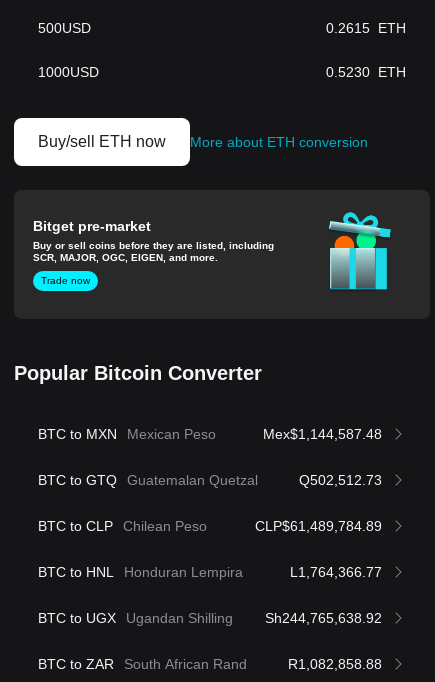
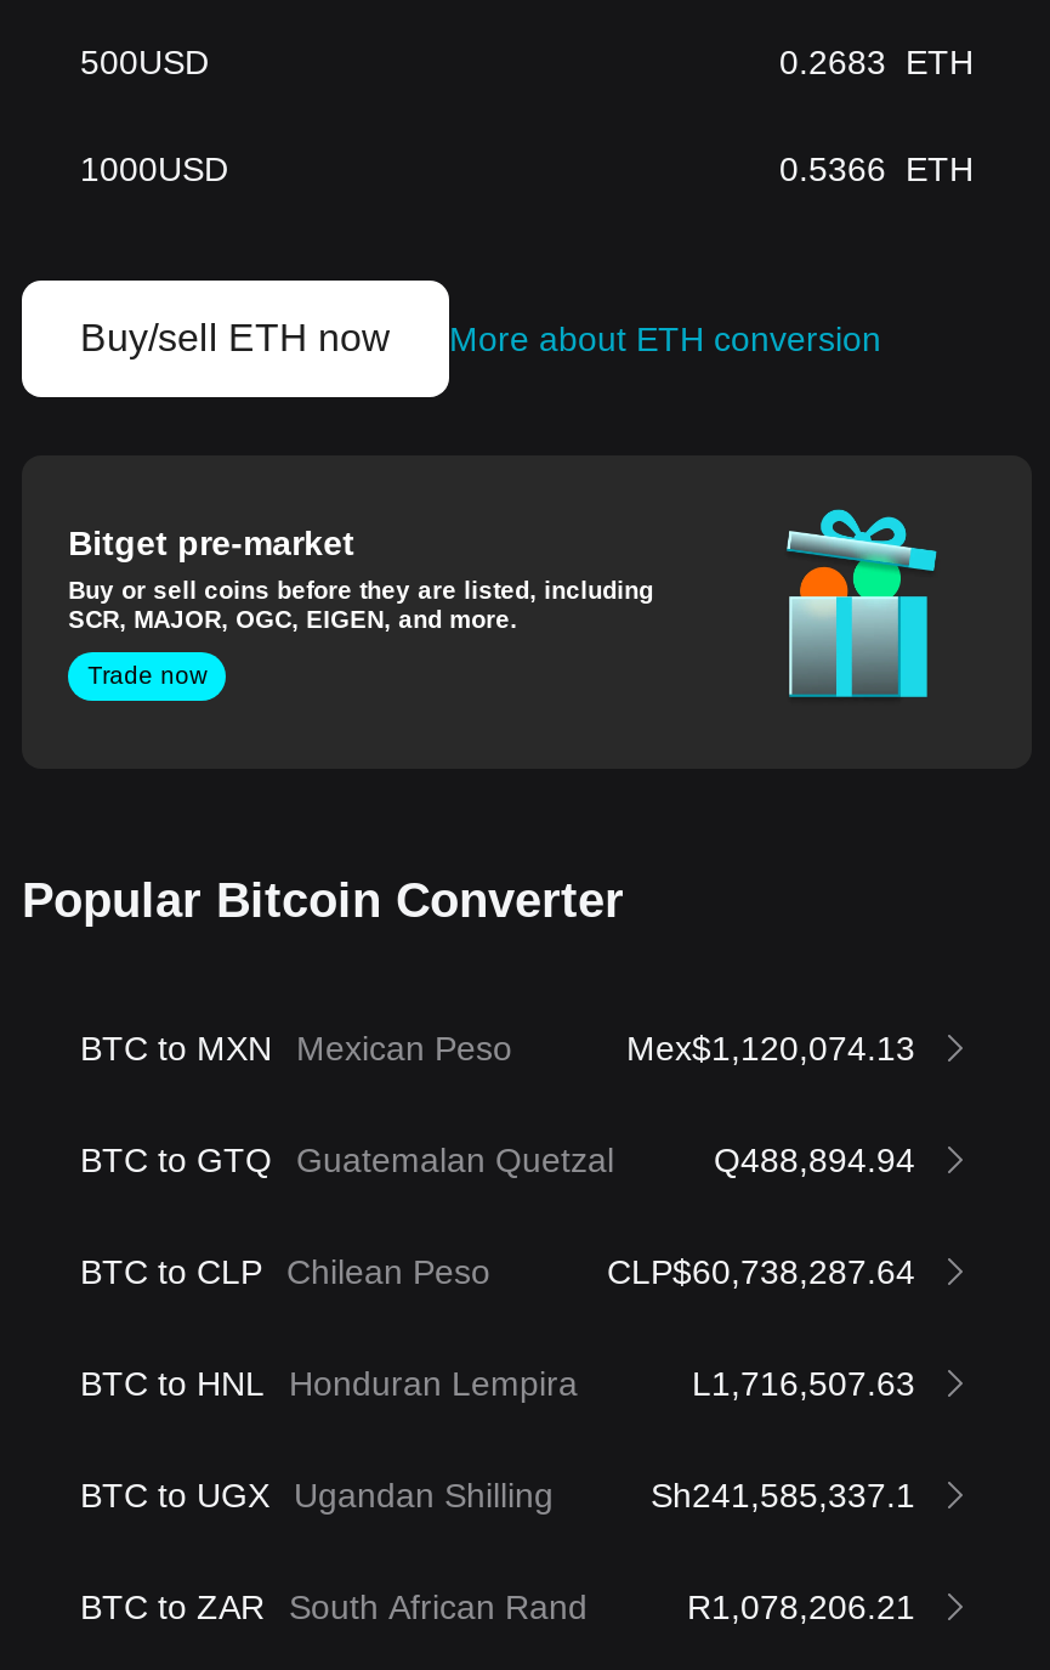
- 0.2615 ETH
+ 0.2683 ETH

- 0.5230 ETH
+ 0.5366 ETH

- Mex$1,144,587.48
+ Mex$1,120,074.13

- Q502,512.73
+ Q488,894.94

- CLP$61,489,784.89
+ CLP$60,738,287.64

- L1,764,366.77
+ L1,716,507.63

- Sh244,765,638.92
+ Sh241,585,337.1

- R1,082,858.88
+ R1,078,206.21
